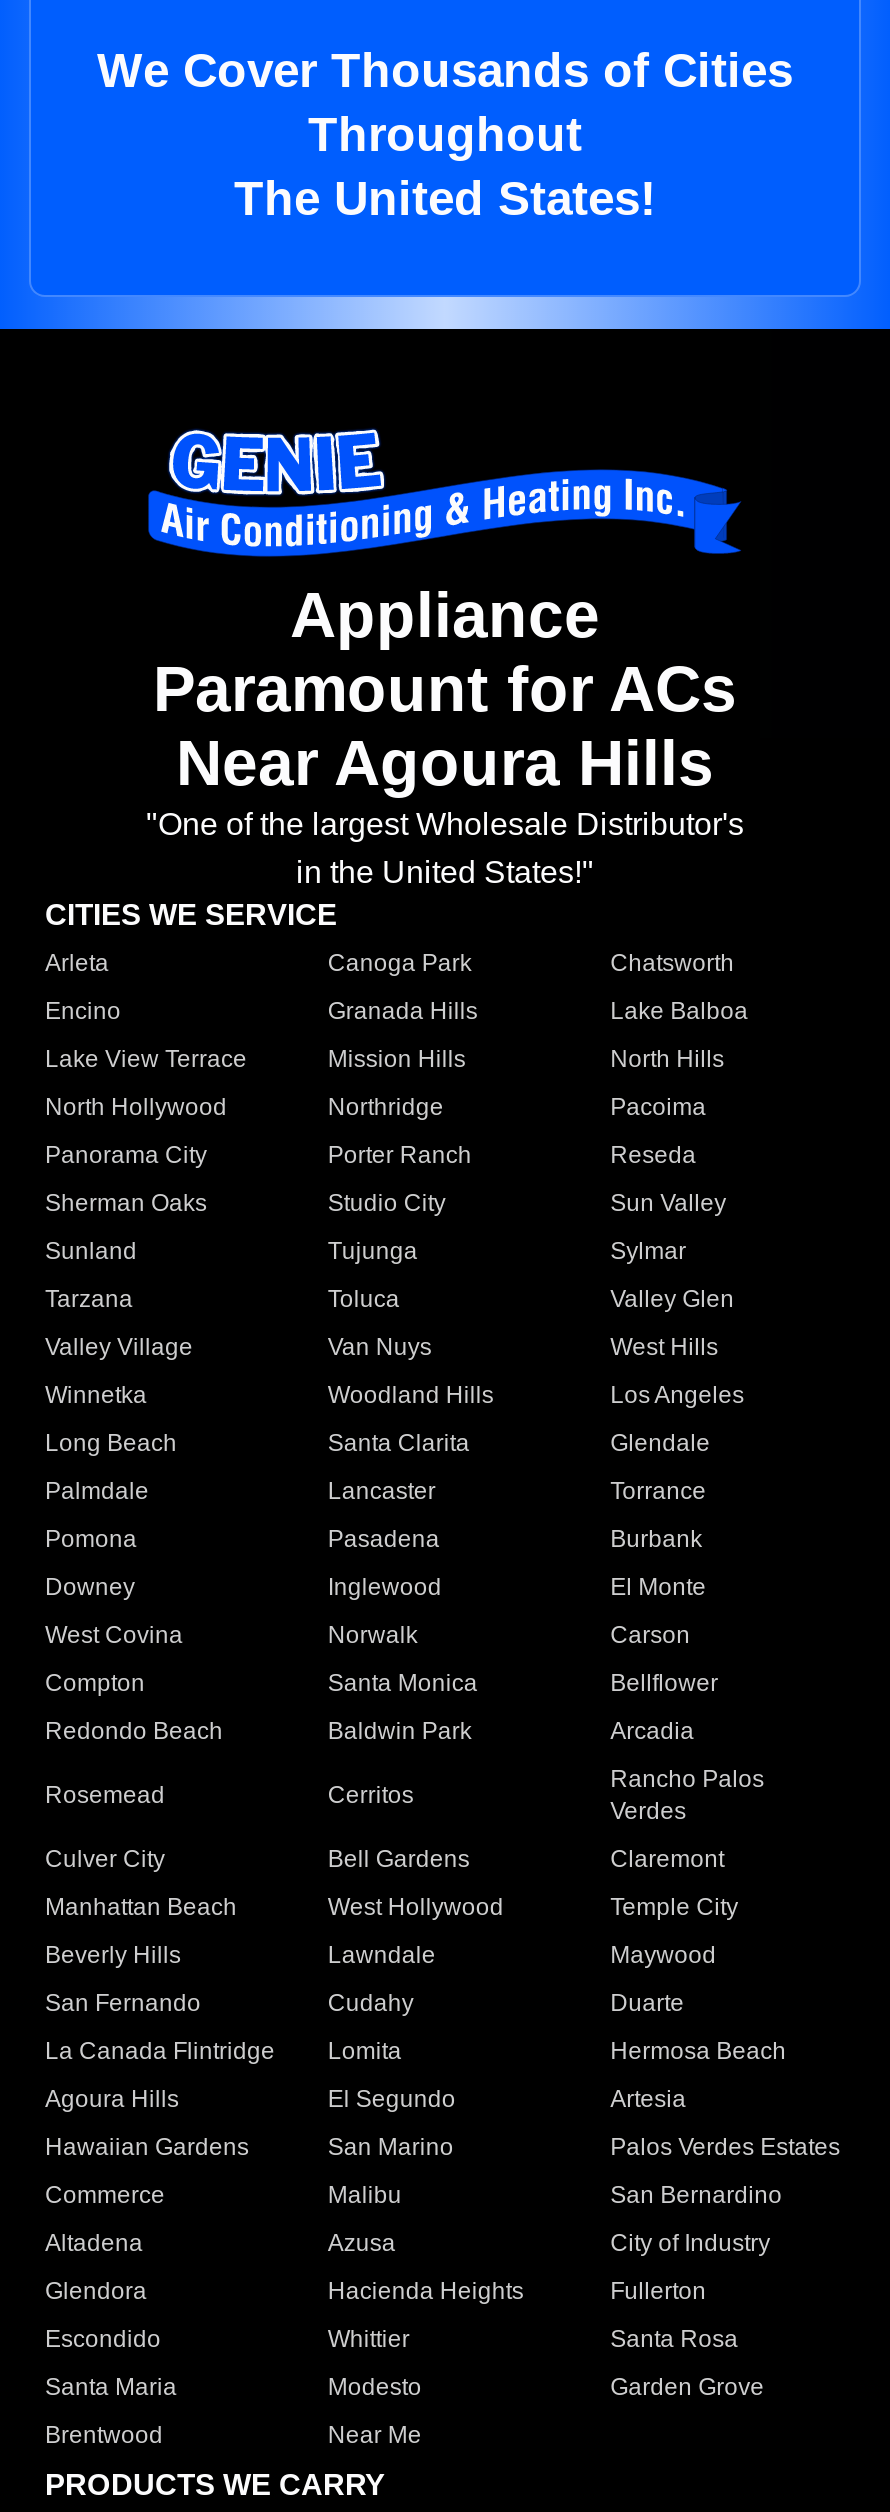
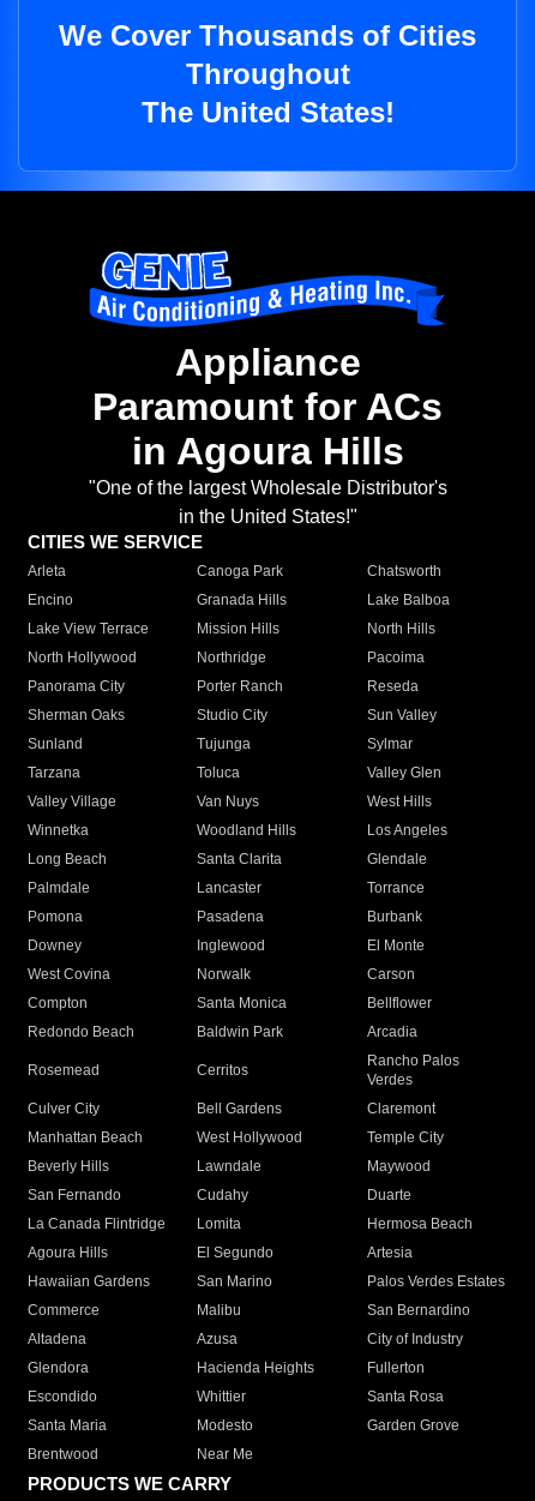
- Near Agoura Hills
+ in Agoura Hills
